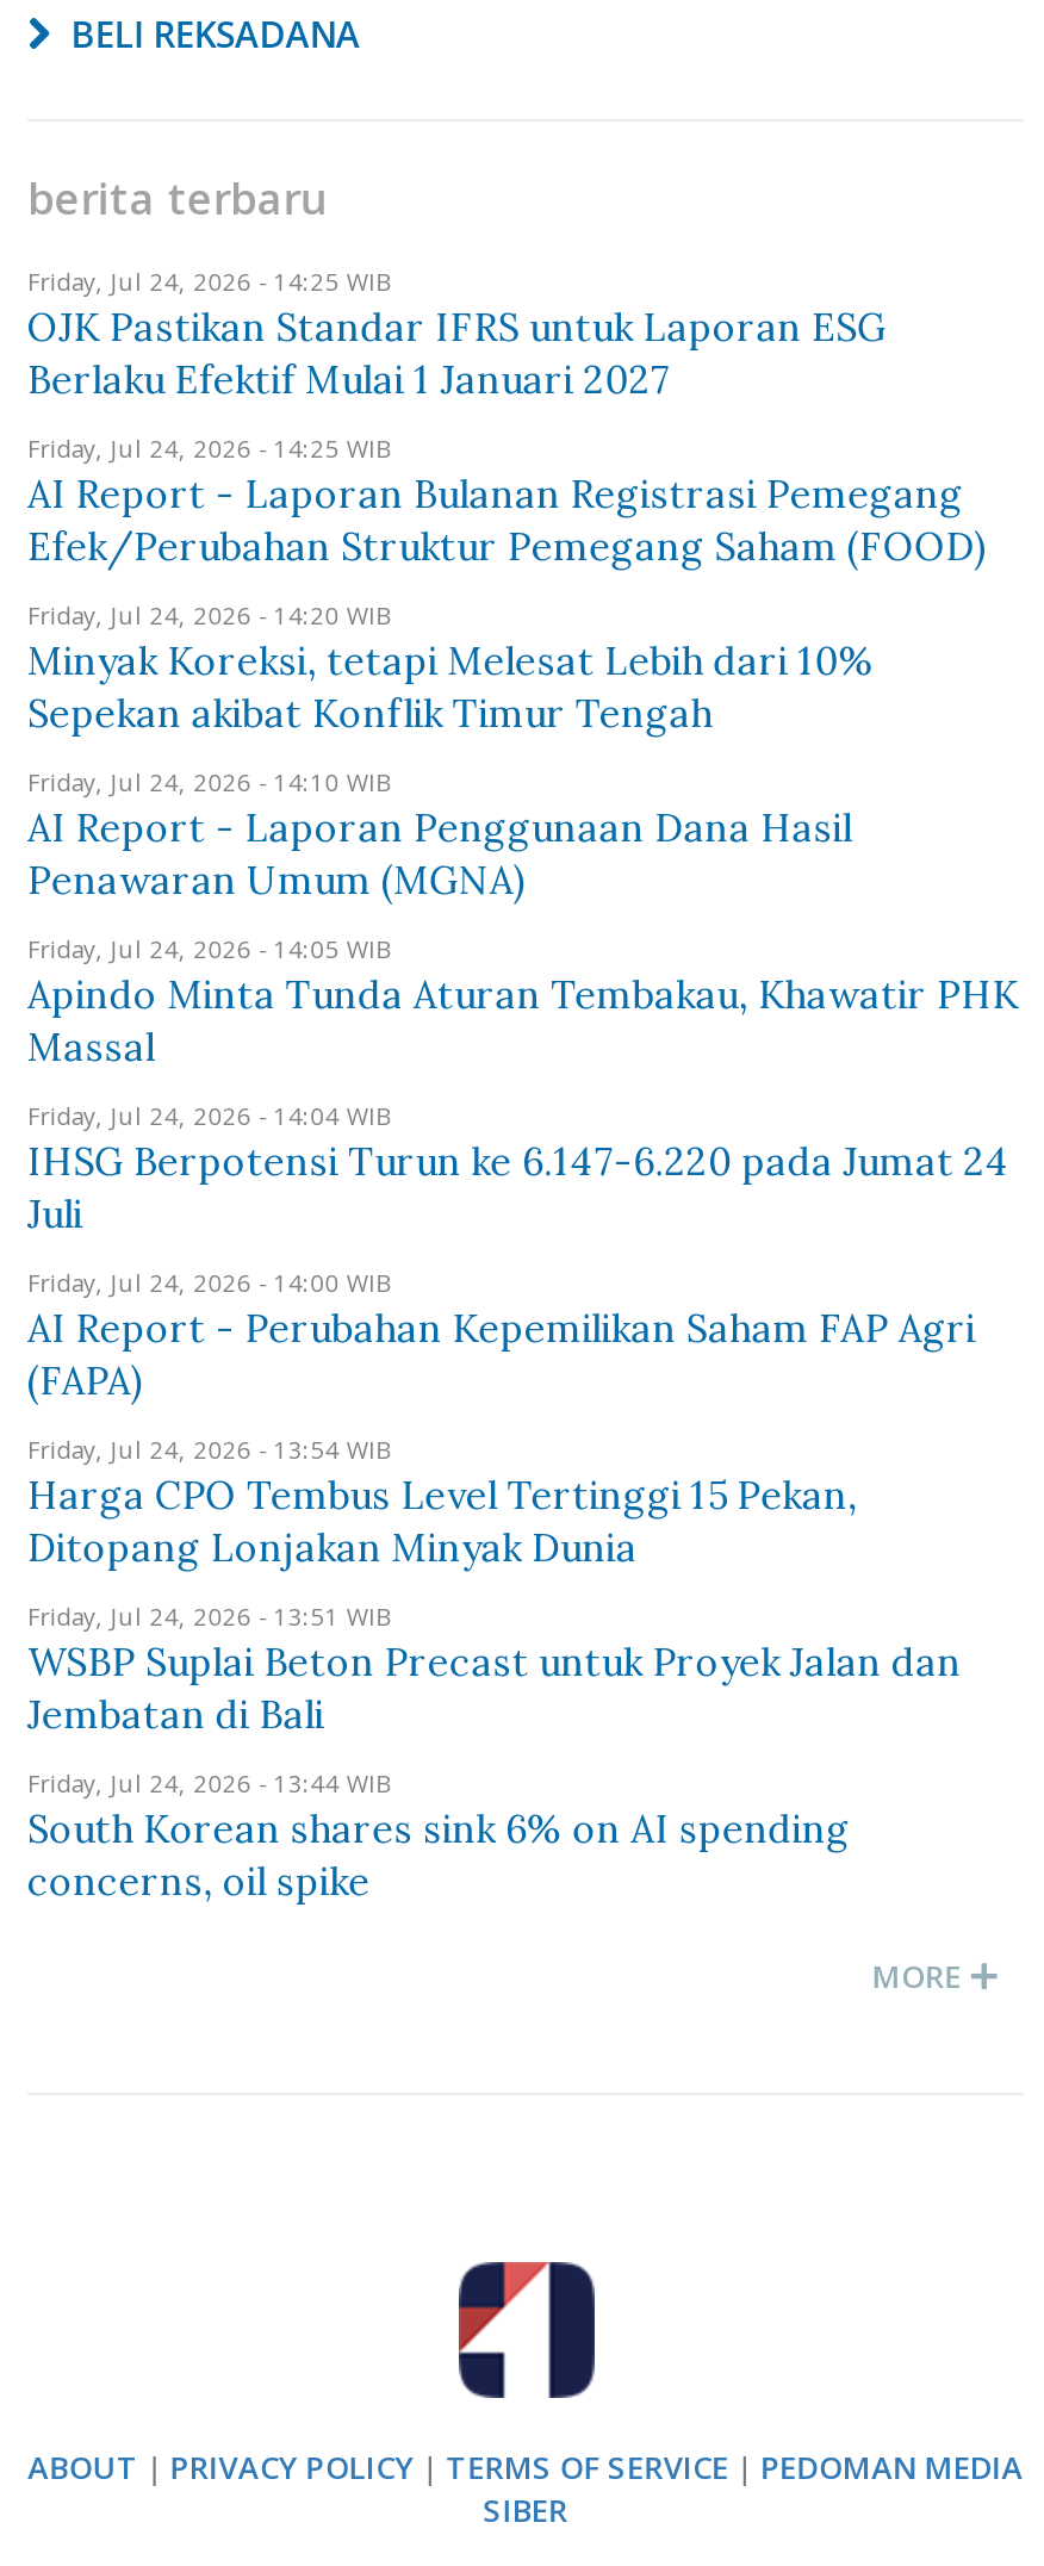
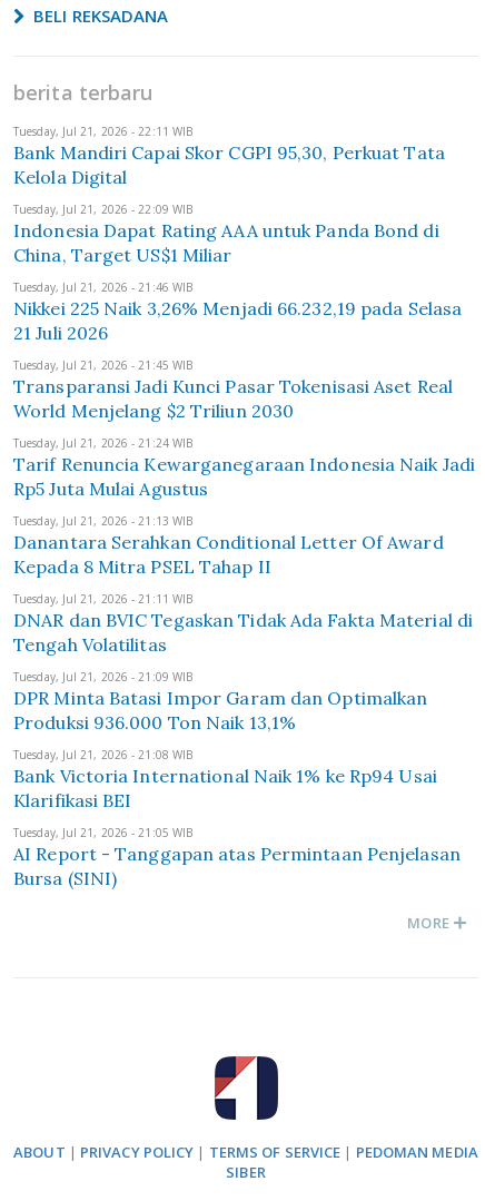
- Friday, Jul 24, 2026 - 14:25 WIB
- OJK Pastikan Standar IFRS untuk Laporan ESG
- Berlaku Efektif Mulai 1 Januari 2027
+ Tuesday, Jul 21, 2026 - 22:11 WIB
+ Bank Mandiri Capai Skor CGPI 95,30, Perkuat Tata
+ Kelola Digital

- Friday, Jul 24, 2026 - 14:25 WIB
- AI Report - Laporan Bulanan Registrasi Pemegang
- Efek/Perubahan Struktur Pemegang Saham (FOOD)
+ Tuesday, Jul 21, 2026 - 22:09 WIB
+ Indonesia Dapat Rating AAA untuk Panda Bond di
+ China, Target US$1 Miliar

- Friday, Jul 24, 2026 - 14:20 WIB
- Minyak Koreksi, tetapi Melesat Lebih dari 10%
- Sepekan akibat Konflik Timur Tengah
+ Tuesday, Jul 21, 2026 - 21:46 WIB
+ Nikkei 225 Naik 3,26% Menjadi 66.232,19 pada Selasa
+ 21 Juli 2026

- Friday, Jul 24, 2026 - 14:10 WIB
- AI Report - Laporan Penggunaan Dana Hasil
- Penawaran Umum (MGNA)
+ Tuesday, Jul 21, 2026 - 21:45 WIB
+ Transparansi Jadi Kunci Pasar Tokenisasi Aset Real
+ World Menjelang $2 Triliun 2030

- Friday, Jul 24, 2026 - 14:05 WIB
- Apindo Minta Tunda Aturan Tembakau, Khawatir PHK
- Massal
+ Tuesday, Jul 21, 2026 - 21:24 WIB
+ Tarif Renuncia Kewarganegaraan Indonesia Naik Jadi
+ Rp5 Juta Mulai Agustus

- Friday, Jul 24, 2026 - 14:04 WIB
- IHSG Berpotensi Turun ke 6.147-6.220 pada Jumat 24
- Juli
+ Tuesday, Jul 21, 2026 - 21:13 WIB
+ Danantara Serahkan Conditional Letter Of Award
+ Kepada 8 Mitra PSEL Tahap II

- Friday, Jul 24, 2026 - 14:00 WIB
- AI Report - Perubahan Kepemilikan Saham FAP Agri
- (FAPA)
+ Tuesday, Jul 21, 2026 - 21:11 WIB
+ DNAR dan BVIC Tegaskan Tidak Ada Fakta Material di
+ Tengah Volatilitas

- Friday, Jul 24, 2026 - 13:54 WIB
- Harga CPO Tembus Level Tertinggi 15 Pekan,
- Ditopang Lonjakan Minyak Dunia
+ Tuesday, Jul 21, 2026 - 21:09 WIB
+ DPR Minta Batasi Impor Garam dan Optimalkan
+ Produksi 936.000 Ton Naik 13,1%

- Friday, Jul 24, 2026 - 13:51 WIB
- WSBP Suplai Beton Precast untuk Proyek Jalan dan
- Jembatan di Bali
+ Tuesday, Jul 21, 2026 - 21:08 WIB
+ Bank Victoria International Naik 1% ke Rp94 Usai
+ Klarifikasi BEI

- Friday, Jul 24, 2026 - 13:44 WIB
- South Korean shares sink 6% on AI spending
- concerns, oil spike
+ Tuesday, Jul 21, 2026 - 21:05 WIB
+ AI Report - Tanggapan atas Permintaan Penjelasan
+ Bursa (SINI)
